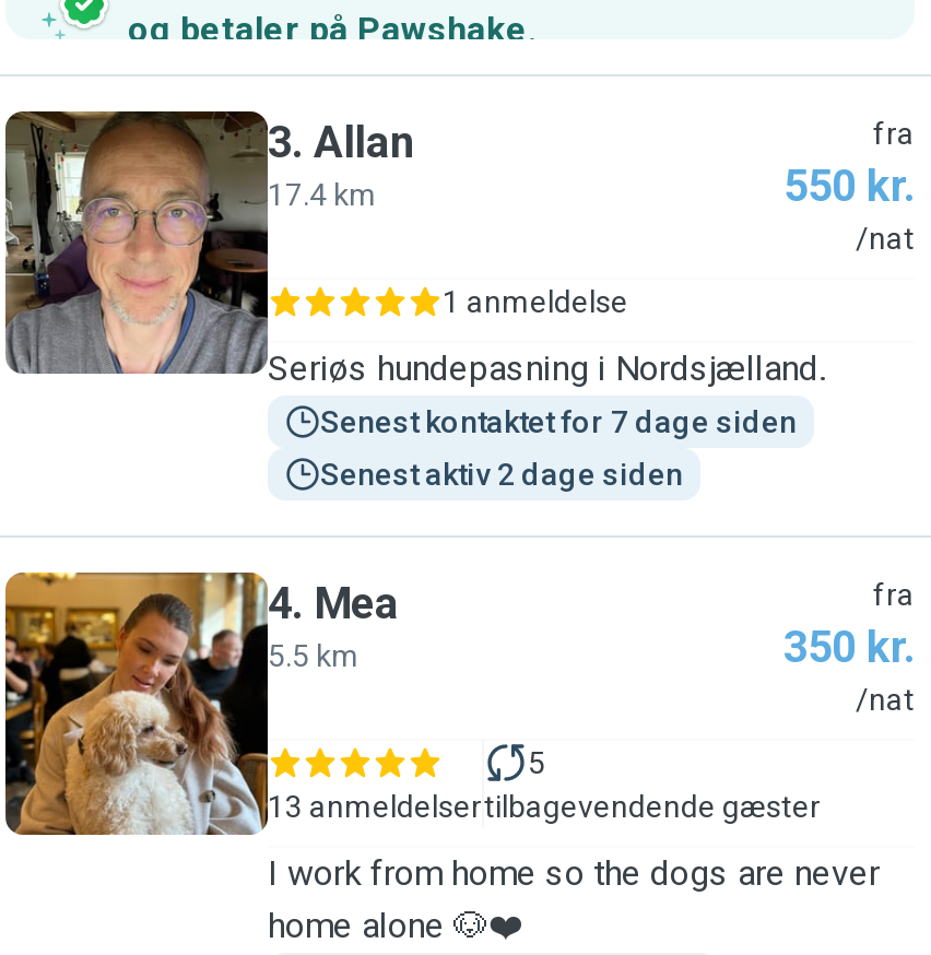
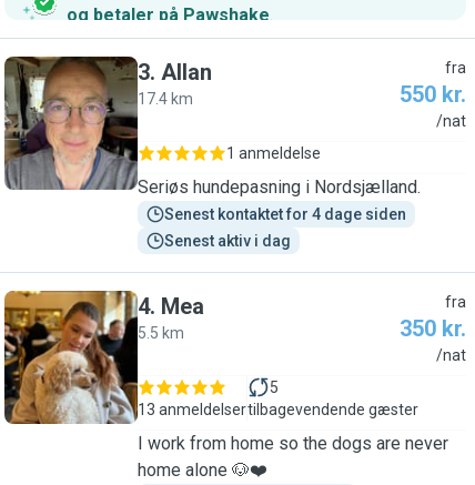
- Senest kontaktet for 7 dage siden
+ Senest kontaktet for 4 dage siden

- Senest aktiv 2 dage siden
+ Senest aktiv i dag
